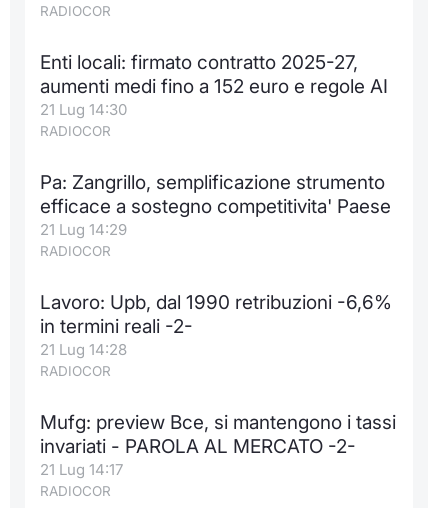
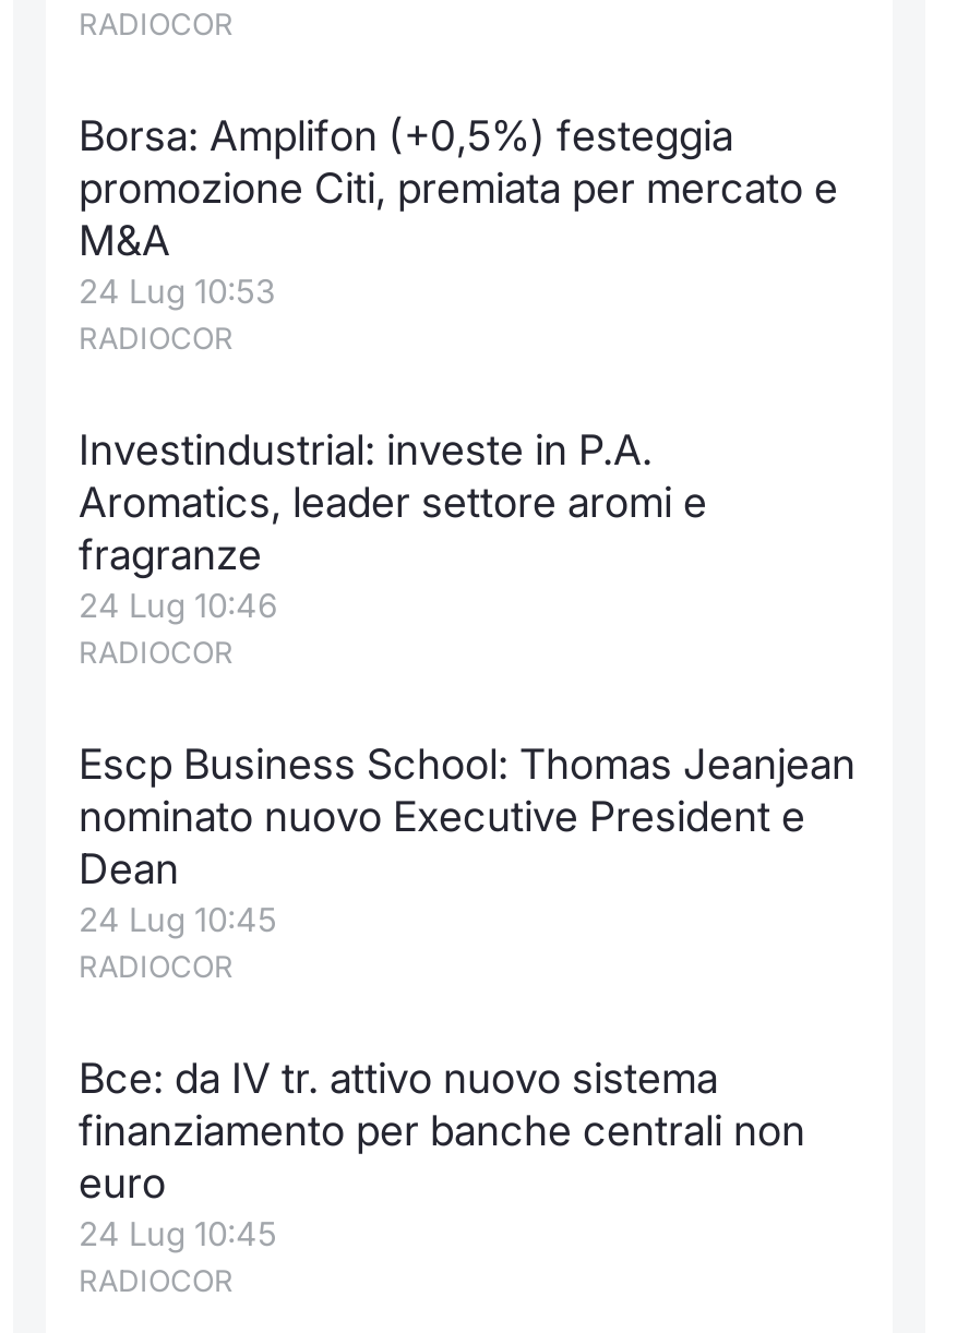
- Enti locali: firmato contratto 2025-27,
- aumenti medi fino a 152 euro e regole AI
- 21 Lug 14:30
+ Borsa: Amplifon (+0,5%) festeggia
+ promozione Citi, premiata per mercato e
+ M&A
+ 24 Lug 10:53

- Pa: Zangrillo, semplificazione strumento
- efficace a sostegno competitivita' Paese
- 21 Lug 14:29
+ Investindustrial: investe in P.A.
+ Aromatics, leader settore aromi e
+ fragranze
+ 24 Lug 10:46

- Lavoro: Upb, dal 1990 retribuzioni -6,6%
- in termini reali -2-
- 21 Lug 14:28
+ Escp Business School: Thomas Jeanjean
+ nominato nuovo Executive President e
+ Dean
+ 24 Lug 10:45

- Mufg: preview Bce, si mantengono i tassi
- invariati - PAROLA AL MERCATO -2-
- 21 Lug 14:17
+ Bce: da IV tr. attivo nuovo sistema
+ finanziamento per banche centrali non
+ euro
+ 24 Lug 10:45
